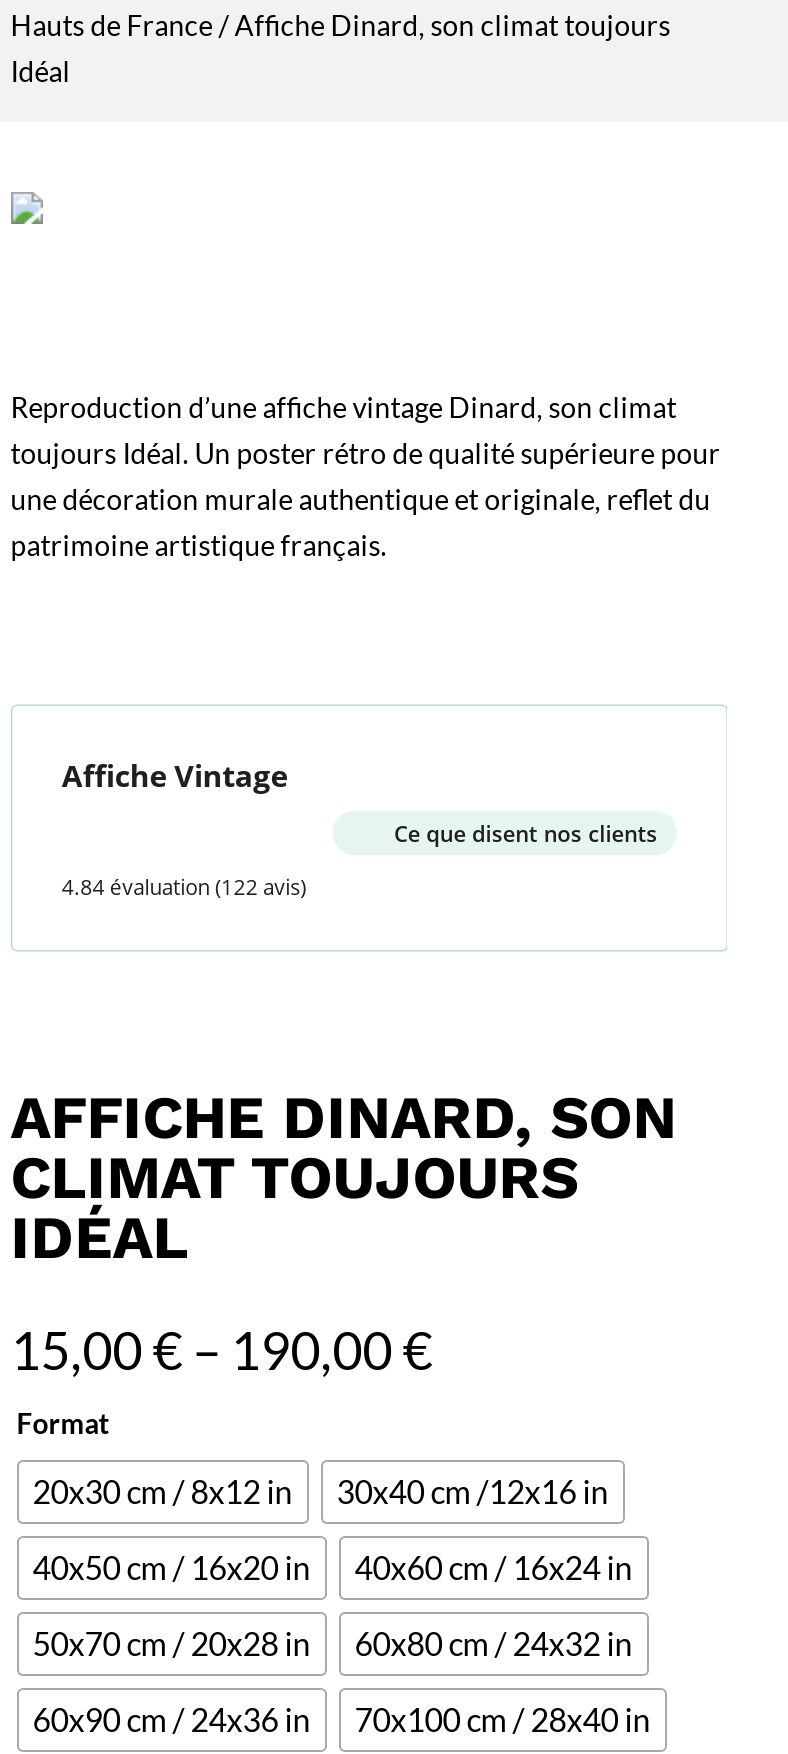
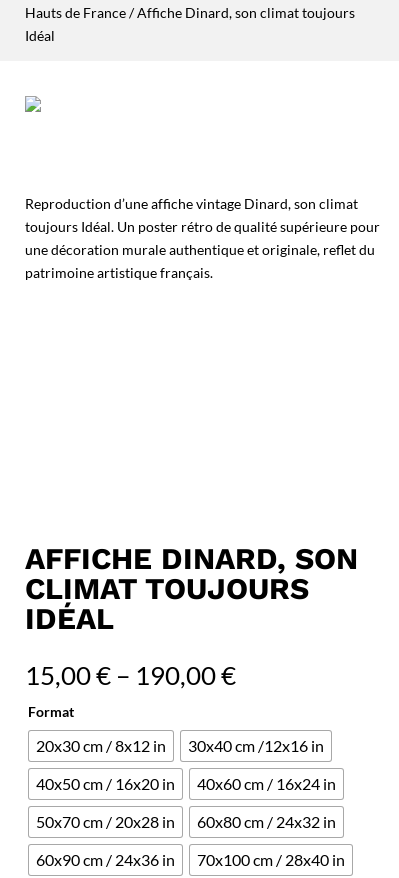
- Affiche Vintage
- Ce que disent nos clients
- 4.84 évaluation (122 avis)
